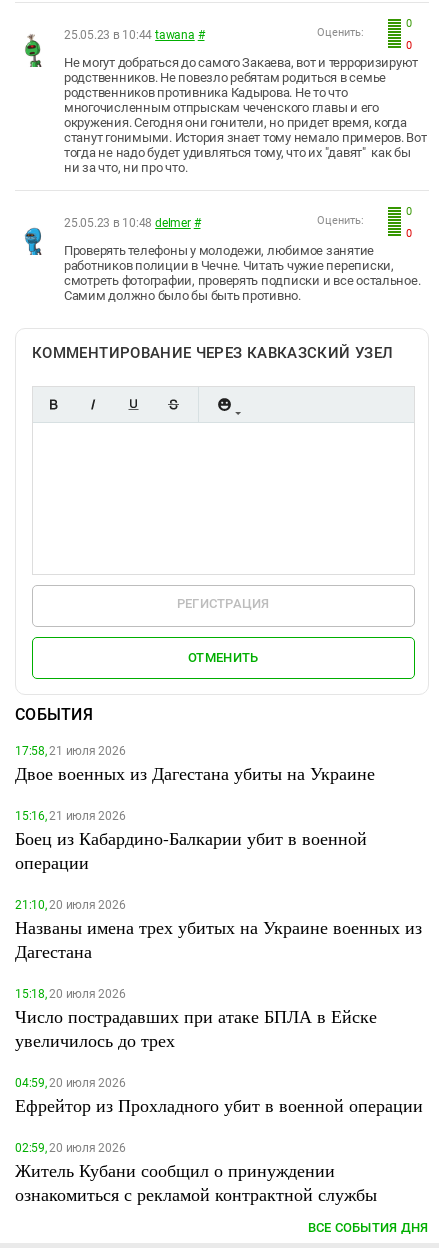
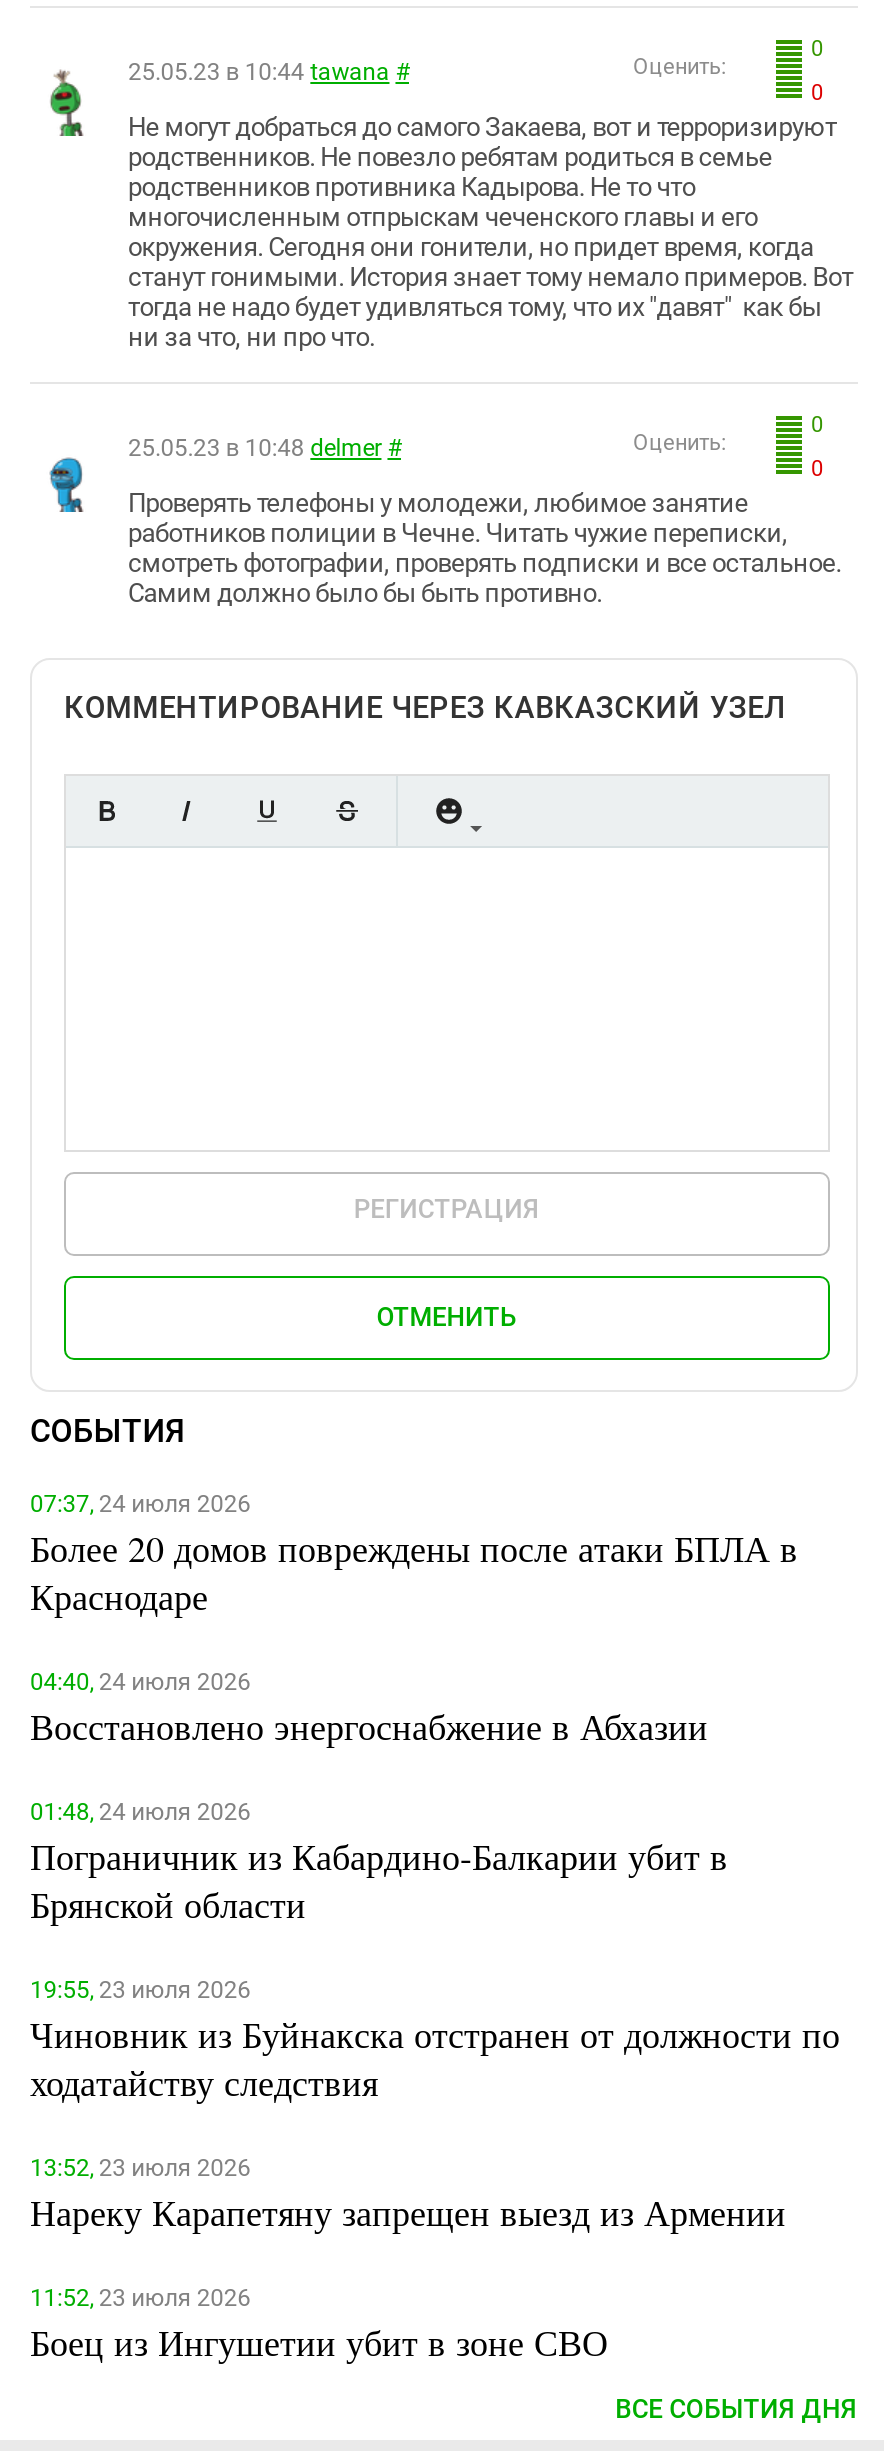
- 17:58, 21 июля 2026
- Двое военных из Дагестана убиты на Украине
+ 07:37, 24 июля 2026
+ Более 20 домов повреждены после атаки БПЛА в
+ Краснодаре

- 15:16, 21 июля 2026
- Боец из Кабардино-Балкарии убит в военной
- операции
+ 04:40, 24 июля 2026
+ Восстановлено энергоснабжение в Абхазии

- 21:10, 20 июля 2026
- Названы имена трех убитых на Украине военных из
- Дагестана
+ 01:48, 24 июля 2026
+ Пограничник из Кабардино-Балкарии убит в
+ Брянской области

- 15:18, 20 июля 2026
- Число пострадавших при атаке БПЛА в Ейске
- увеличилось до трех
+ 19:55, 23 июля 2026
+ Чиновник из Буйнакска отстранен от должности по
+ ходатайству следствия

- 04:59, 20 июля 2026
- Ефрейтор из Прохладного убит в военной операции
+ 13:52, 23 июля 2026
+ Нареку Карапетяну запрещен выезд из Армении

- 02:59, 20 июля 2026
- Житель Кубани сообщил о принуждении
- ознакомиться с рекламой контрактной службы
+ 11:52, 23 июля 2026
+ Боец из Ингушетии убит в зоне СВО
